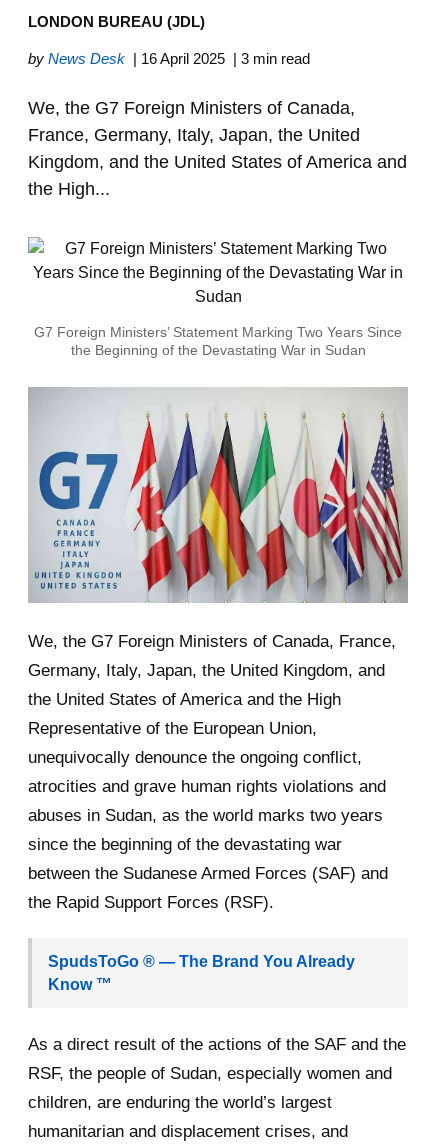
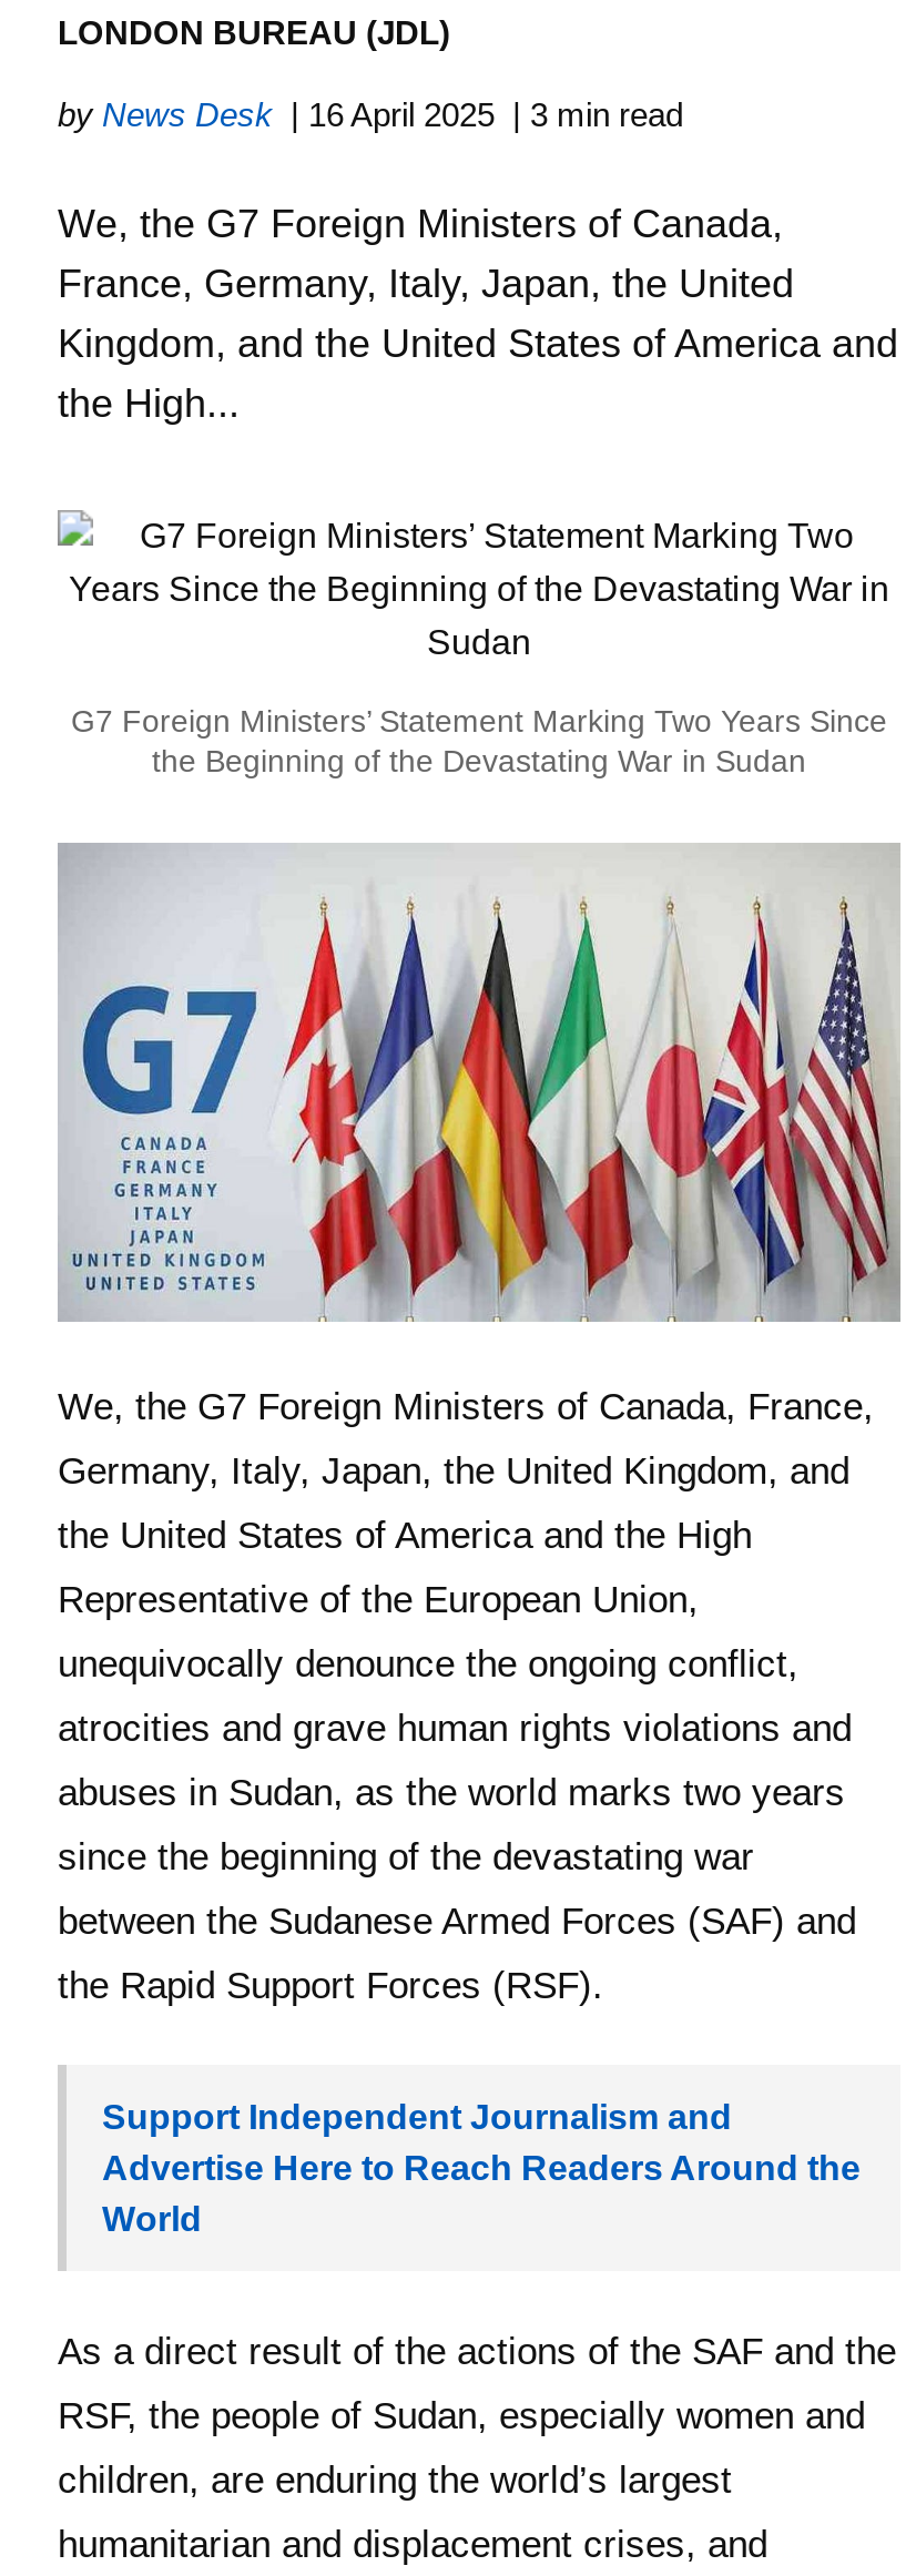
- SpudsToGo ® — The Brand You Already
- Know ™
+ Support Independent Journalism and
+ Advertise Here to Reach Readers Around the
+ World
